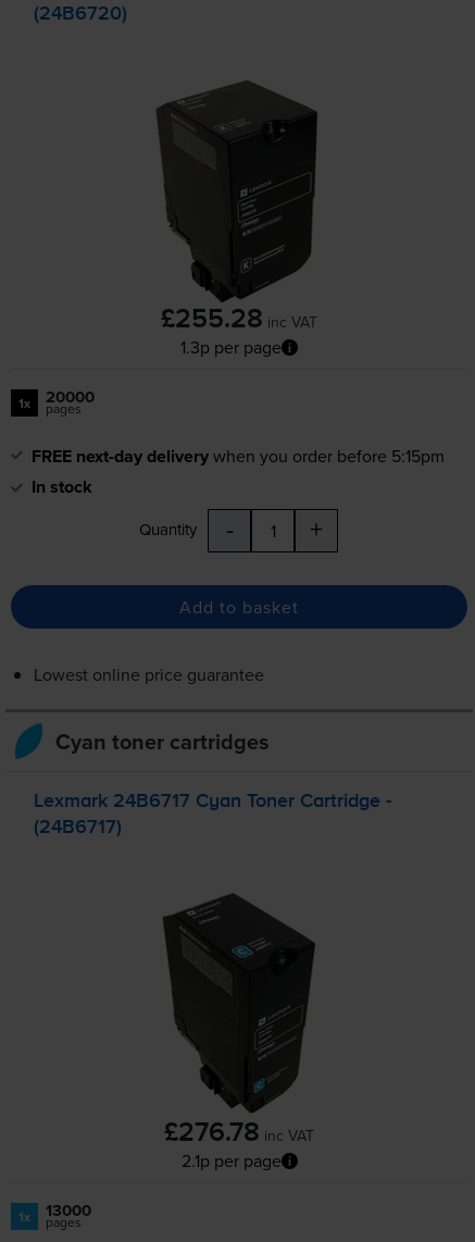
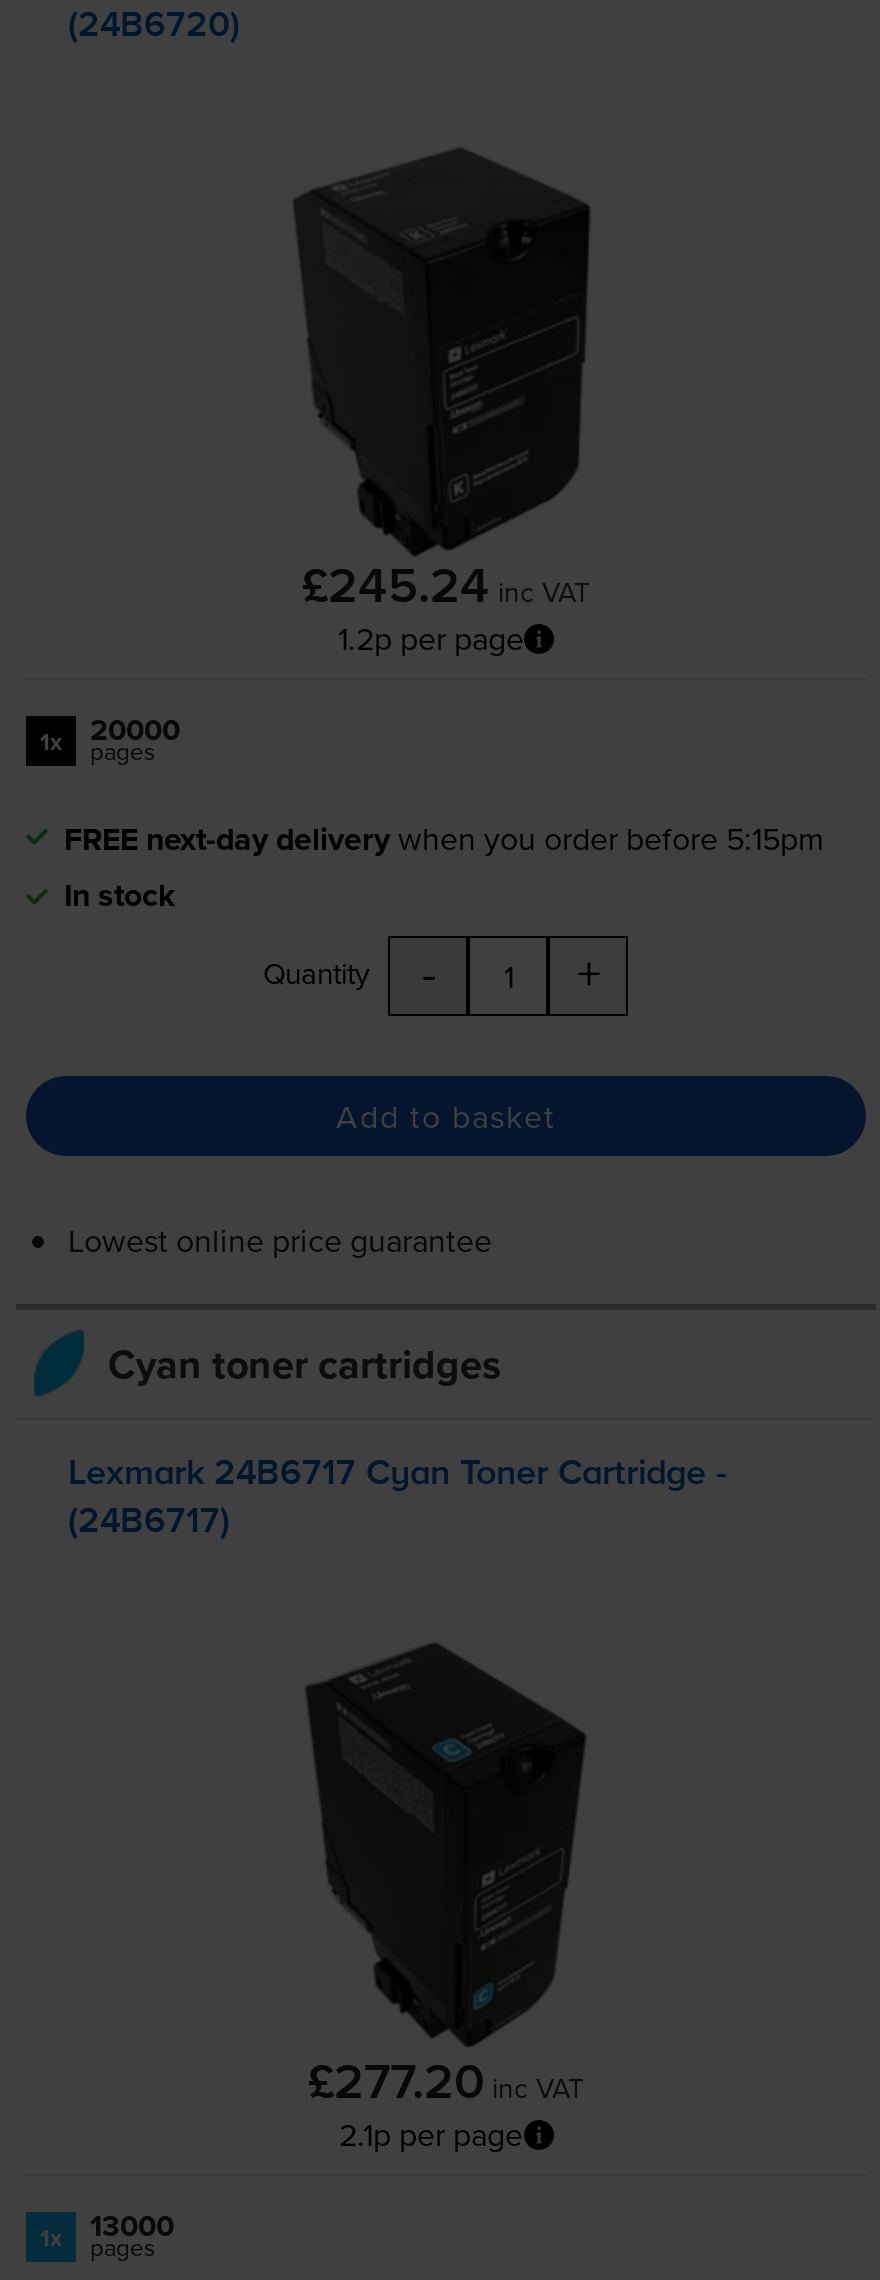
- £255.28 inc VAT
+ £245.24 inc VAT

- 1.3p per page
+ 1.2p per page

- £276.78 inc VAT
+ £277.20 inc VAT
